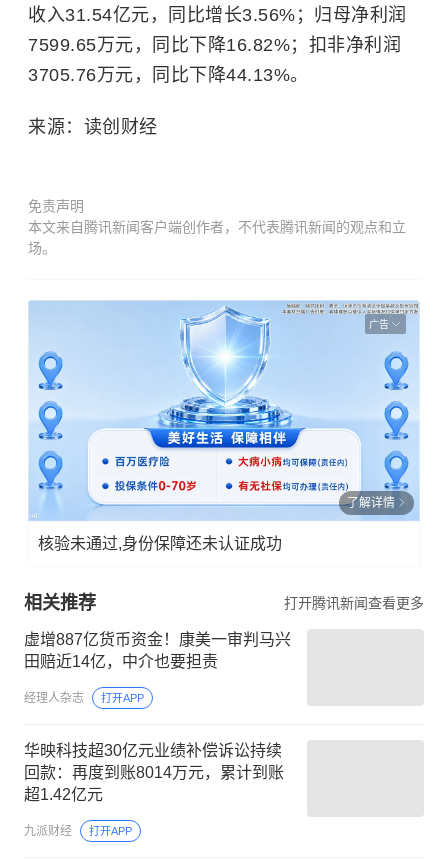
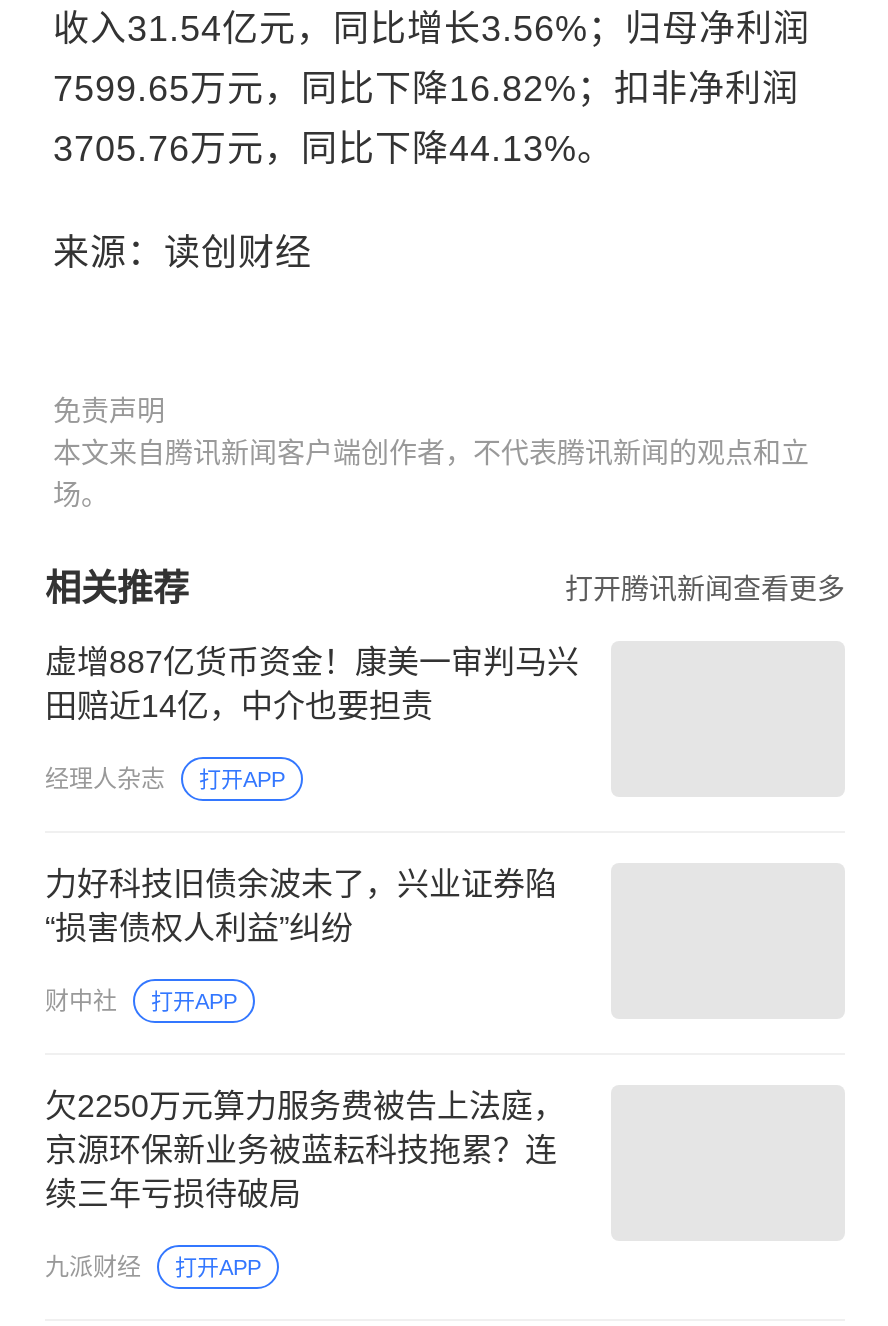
- [image]
- 广告

- 了解详情
- 核验未通过,身份保障还未认证成功

moved up: 相关推荐 | 打开腾讯新闻查看更多 | 虚增887亿货币资金！康美一审判马兴 | 田赔近14亿，中介也要担责 | 经理人杂志 | 打开APP

- 华映科技超30亿元业绩补偿诉讼持续
- 回款：再度到账8014万元，累计到账
- 超1.42亿元
+ 力好科技旧债余波未了，兴业证券陷
+ “损害债权人利益”纠纷
+ 财中社
+ 打开APP
+ 欠2250万元算力服务费被告上法庭，
+ 京源环保新业务被蓝耘科技拖累？连
+ 续三年亏损待破局
